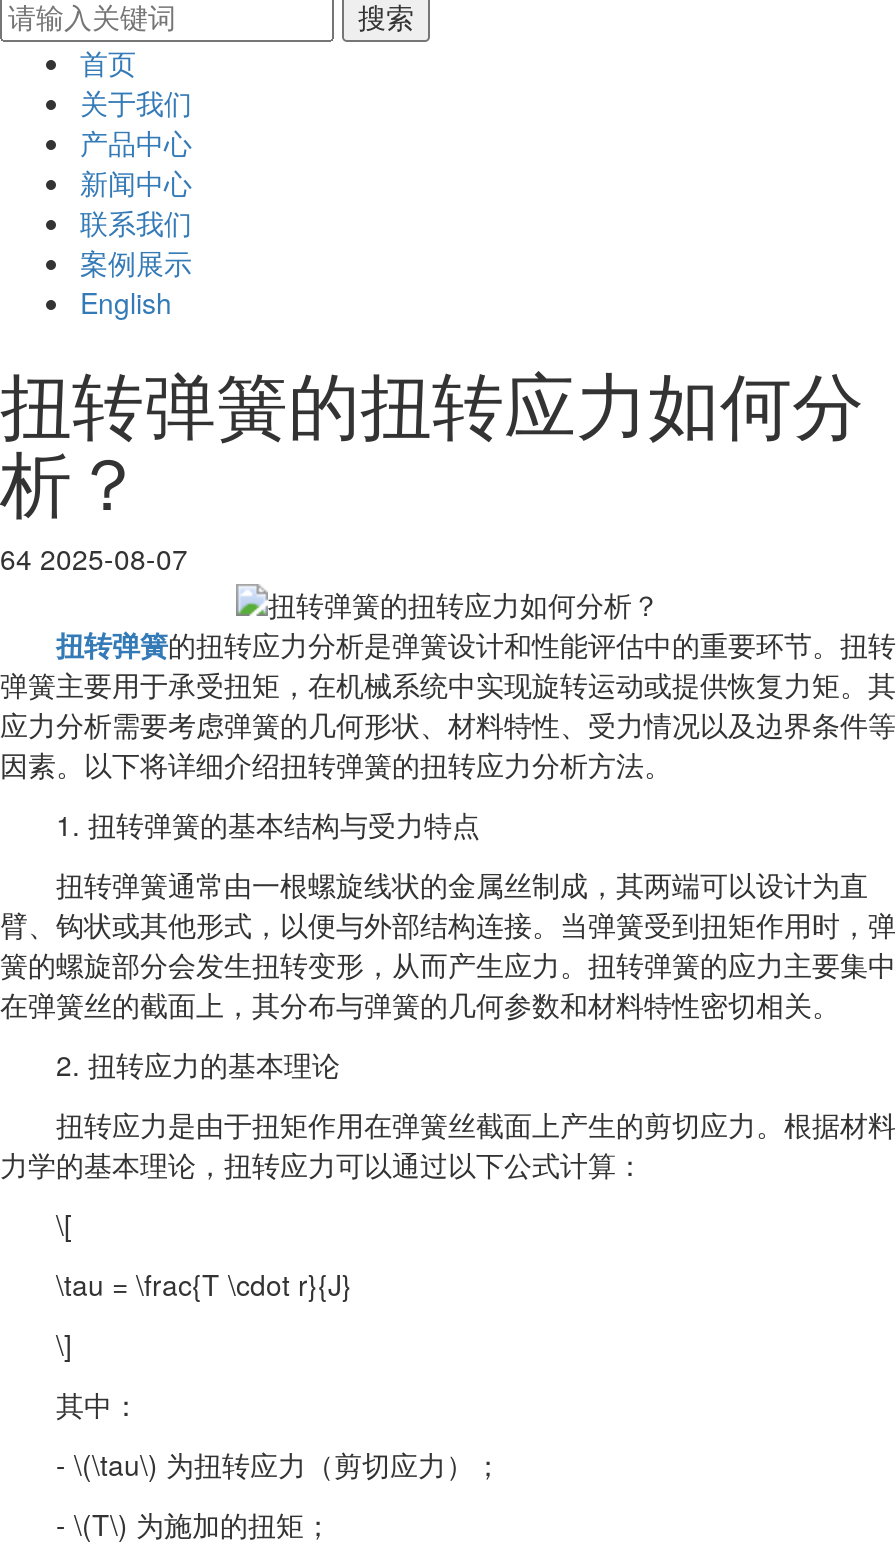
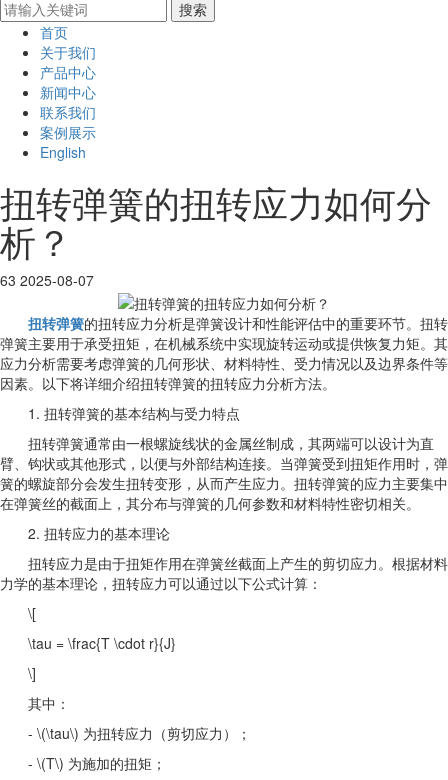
- 64 2025-08-07
+ 63 2025-08-07
